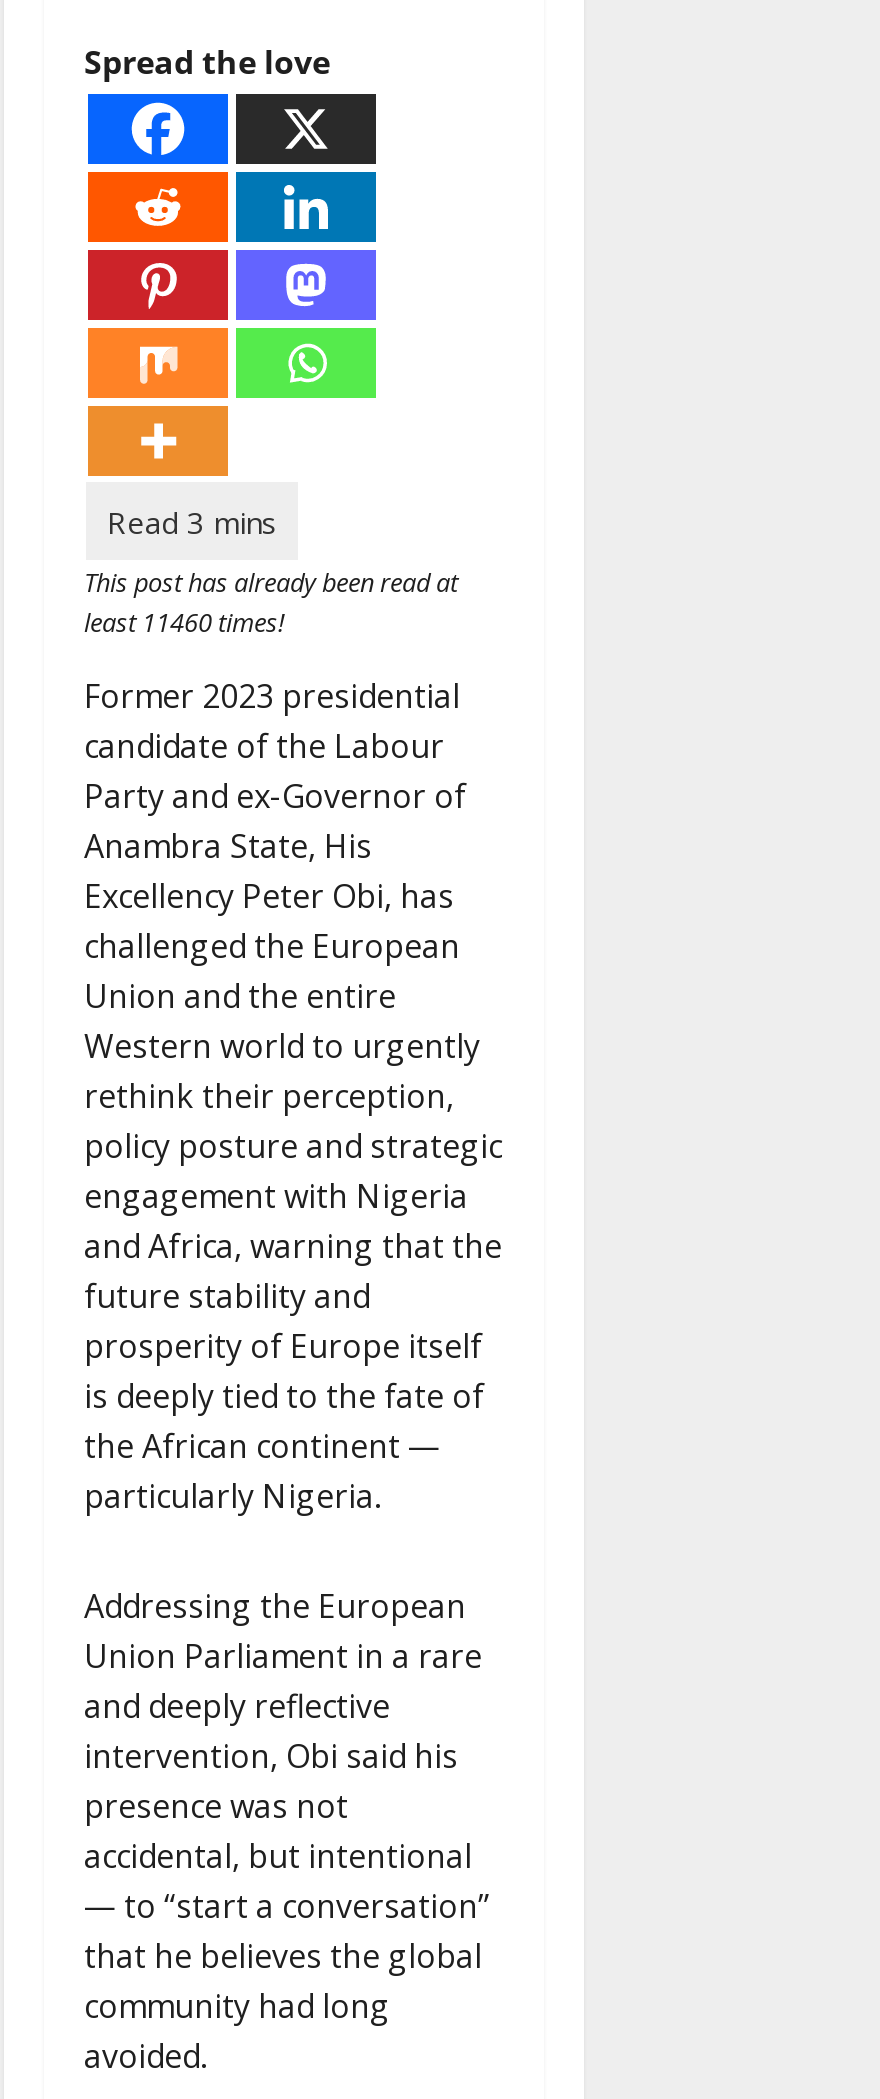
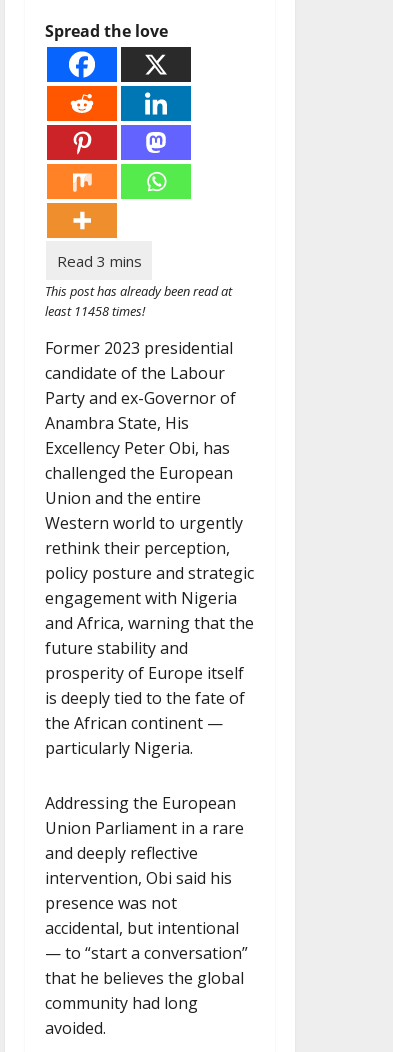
- least 11460 times!
+ least 11458 times!
